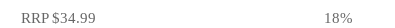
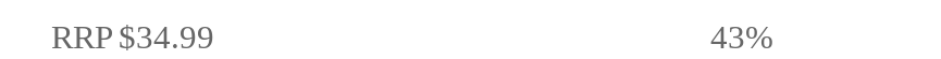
- 18%
+ 43%
